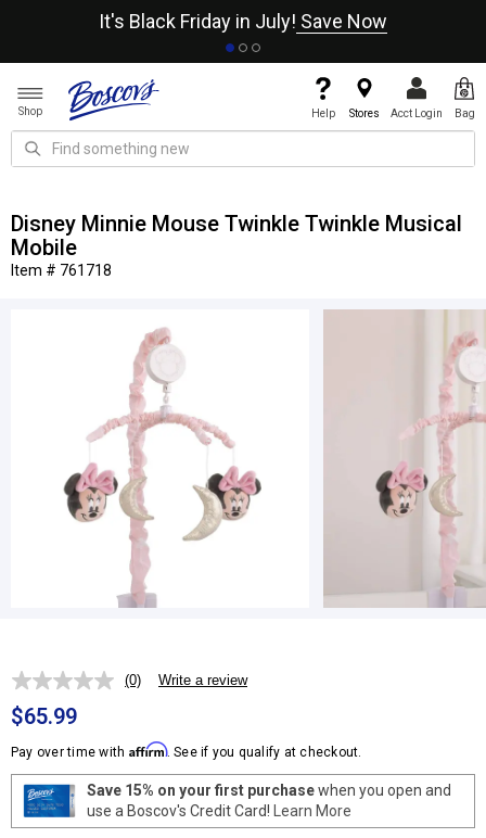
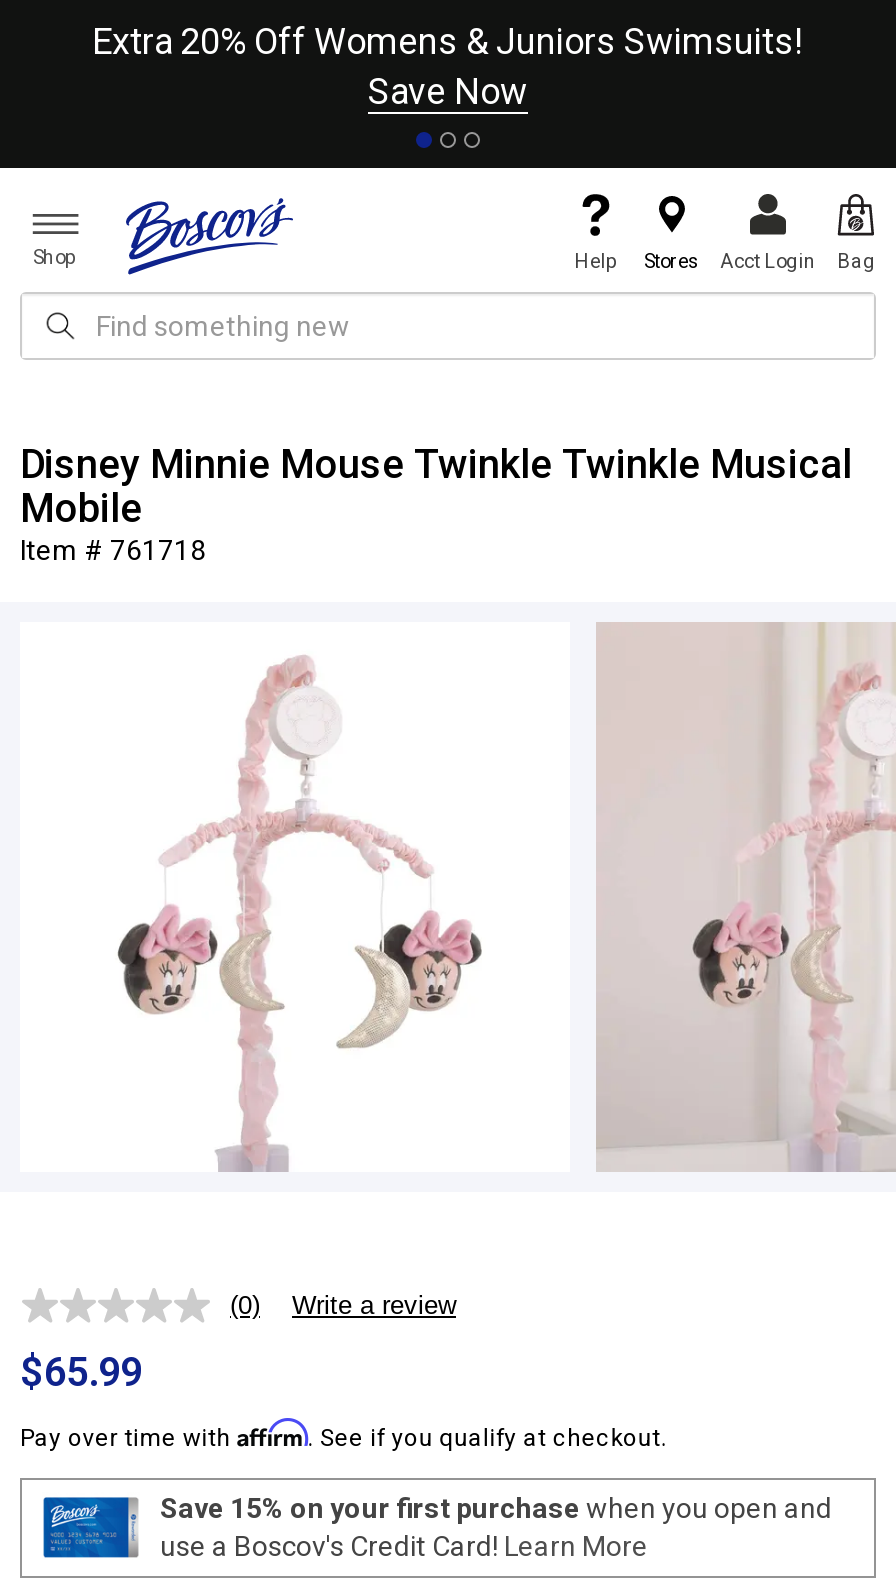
- It's Black Friday in July! Save Now
+ Extra 20% Off Womens & Juniors Swimsuits!
+ Save Now
